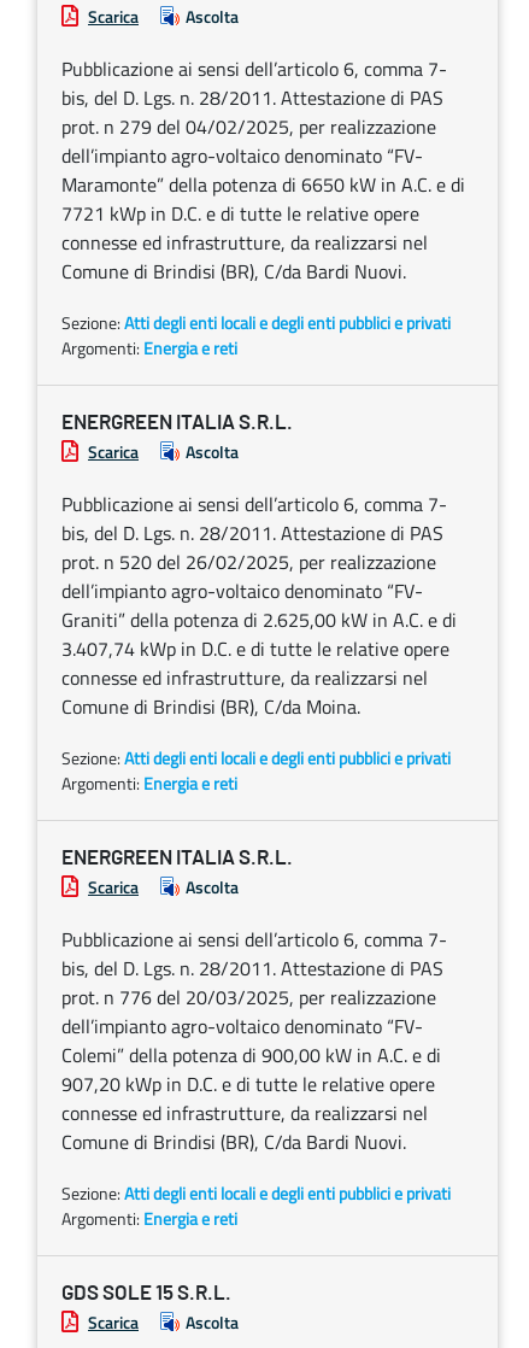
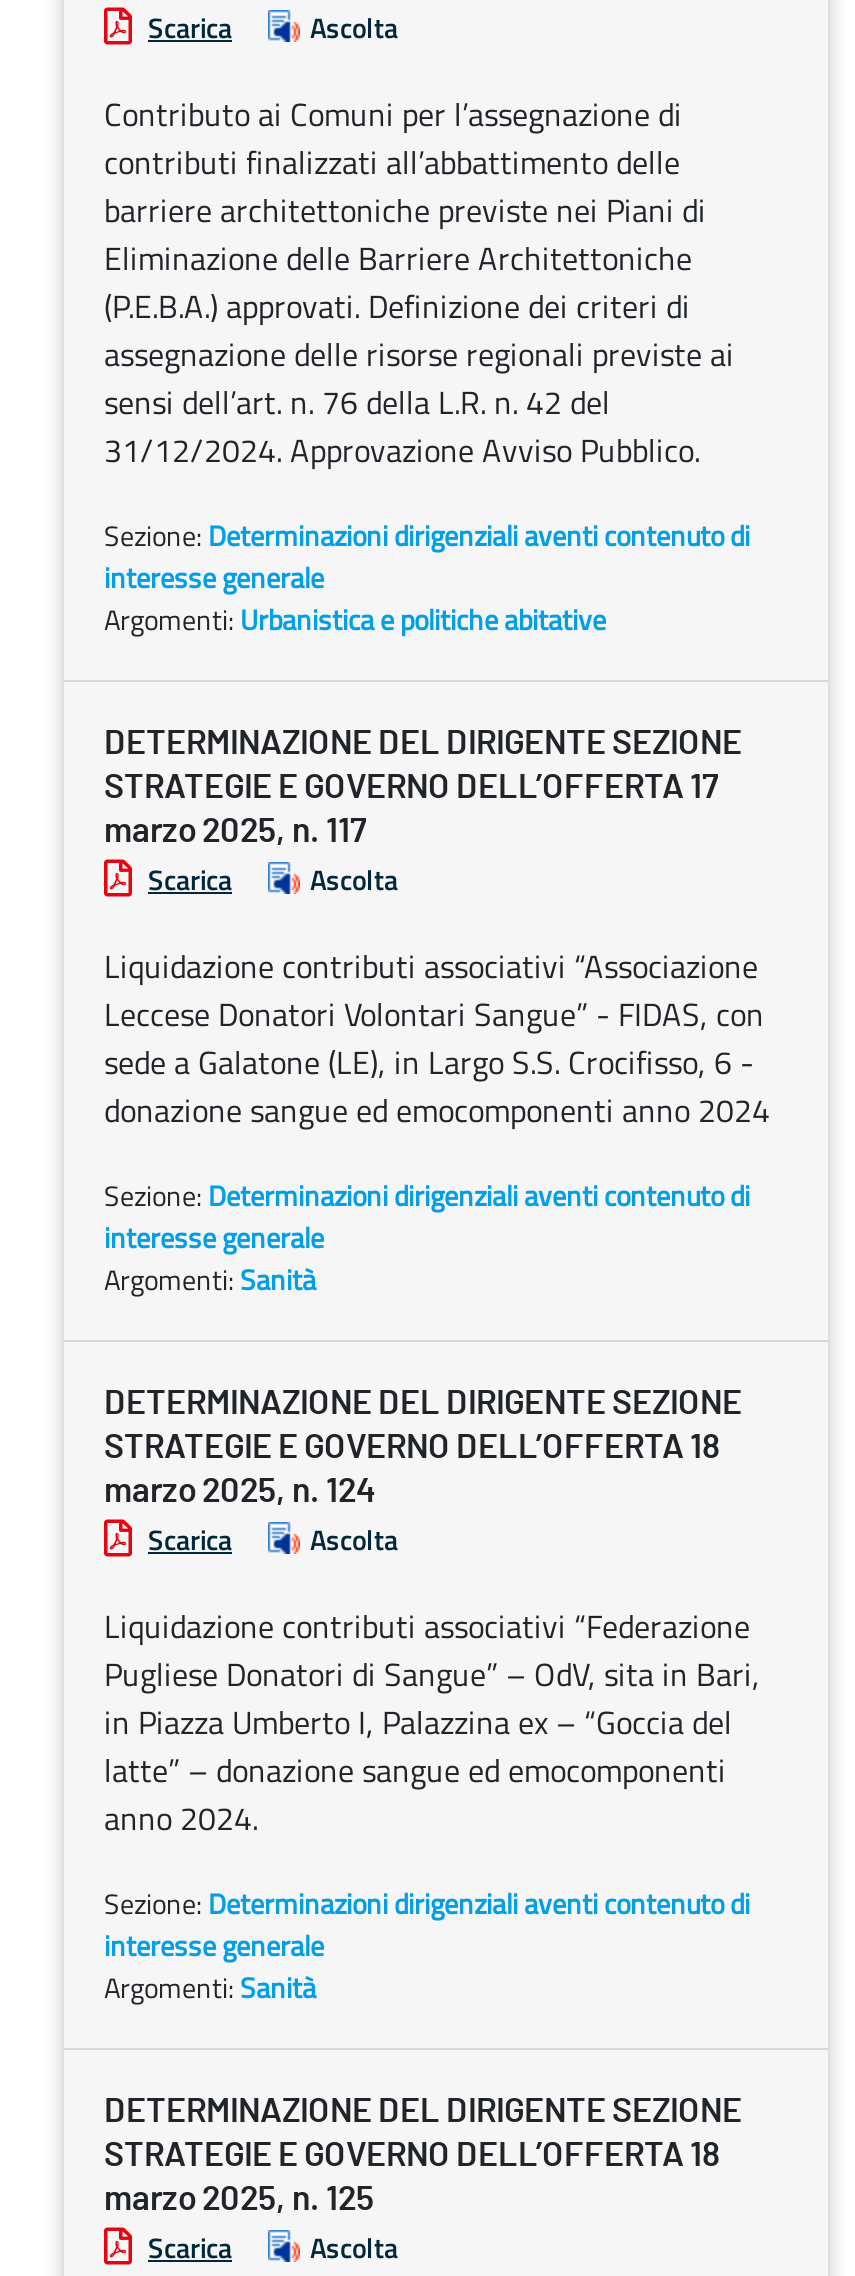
- Pubblicazione ai sensi dell’articolo 6, comma 7-
- bis, del D. Lgs. n. 28/2011. Attestazione di PAS
- prot. n 279 del 04/02/2025, per realizzazione
- dell’impianto agro-voltaico denominato “FV-
- Maramonte” della potenza di 6650 kW in A.C. e di
- 7721 kWp in D.C. e di tutte le relative opere
- connesse ed infrastrutture, da realizzarsi nel
- Comune di Brindisi (BR), C/da Bardi Nuovi.
+ Contributo ai Comuni per l’assegnazione di
+ contributi finalizzati all’abbattimento delle
+ barriere architettoniche previste nei Piani di
+ Eliminazione delle Barriere Architettoniche
+ (P.E.B.A.) approvati. Definizione dei criteri di
+ assegnazione delle risorse regionali previste ai
+ sensi dell’art. n. 76 della L.R. n. 42 del
+ 31/12/2024. Approvazione Avviso Pubblico.

- Sezione: Atti degli enti locali e degli enti pubblici e privati
- Argomenti: Energia e reti
+ Sezione: Determinazioni dirigenziali aventi contenuto di
+ interesse generale
+ Argomenti: Urbanistica e politiche abitative

- ENERGREEN ITALIA S.R.L.
+ DETERMINAZIONE DEL DIRIGENTE SEZIONE
+ STRATEGIE E GOVERNO DELL’OFFERTA 17
+ marzo 2025, n. 117

moved down: Scarica | Ascolta

- Pubblicazione ai sensi dell’articolo 6, comma 7-
- bis, del D. Lgs. n. 28/2011. Attestazione di PAS
- prot. n 520 del 26/02/2025, per realizzazione
- dell’impianto agro-voltaico denominato “FV-
- Graniti” della potenza di 2.625,00 kW in A.C. e di
- 3.407,74 kWp in D.C. e di tutte le relative opere
- connesse ed infrastrutture, da realizzarsi nel
- Comune di Brindisi (BR), C/da Moina.
+ Liquidazione contributi associativi “Associazione
+ Leccese Donatori Volontari Sangue” - FIDAS, con
+ sede a Galatone (LE), in Largo S.S. Crocifisso, 6 -
+ donazione sangue ed emocomponenti anno 2024

- Sezione: Atti degli enti locali e degli enti pubblici e privati
- Argomenti: Energia e reti
+ Sezione: Determinazioni dirigenziali aventi contenuto di
+ interesse generale
+ Argomenti: Sanità

- ENERGREEN ITALIA S.R.L.
+ DETERMINAZIONE DEL DIRIGENTE SEZIONE
+ STRATEGIE E GOVERNO DELL’OFFERTA 18
+ marzo 2025, n. 124

- Pubblicazione ai sensi dell’articolo 6, comma 7-
- bis, del D. Lgs. n. 28/2011. Attestazione di PAS
- prot. n 776 del 20/03/2025, per realizzazione
- dell’impianto agro-voltaico denominato “FV-
- Colemi” della potenza di 900,00 kW in A.C. e di
- 907,20 kWp in D.C. e di tutte le relative opere
- connesse ed infrastrutture, da realizzarsi nel
- Comune di Brindisi (BR), C/da Bardi Nuovi.
+ Liquidazione contributi associativi “Federazione
+ Pugliese Donatori di Sangue” – OdV, sita in Bari,
+ in Piazza Umberto I, Palazzina ex – “Goccia del
+ latte” – donazione sangue ed emocomponenti
+ anno 2024.

- Sezione: Atti degli enti locali e degli enti pubblici e privati
- Argomenti: Energia e reti
+ Sezione: Determinazioni dirigenziali aventi contenuto di
+ interesse generale
+ Argomenti: Sanità

- GDS SOLE 15 S.R.L.
+ DETERMINAZIONE DEL DIRIGENTE SEZIONE
+ STRATEGIE E GOVERNO DELL’OFFERTA 18
+ marzo 2025, n. 125
